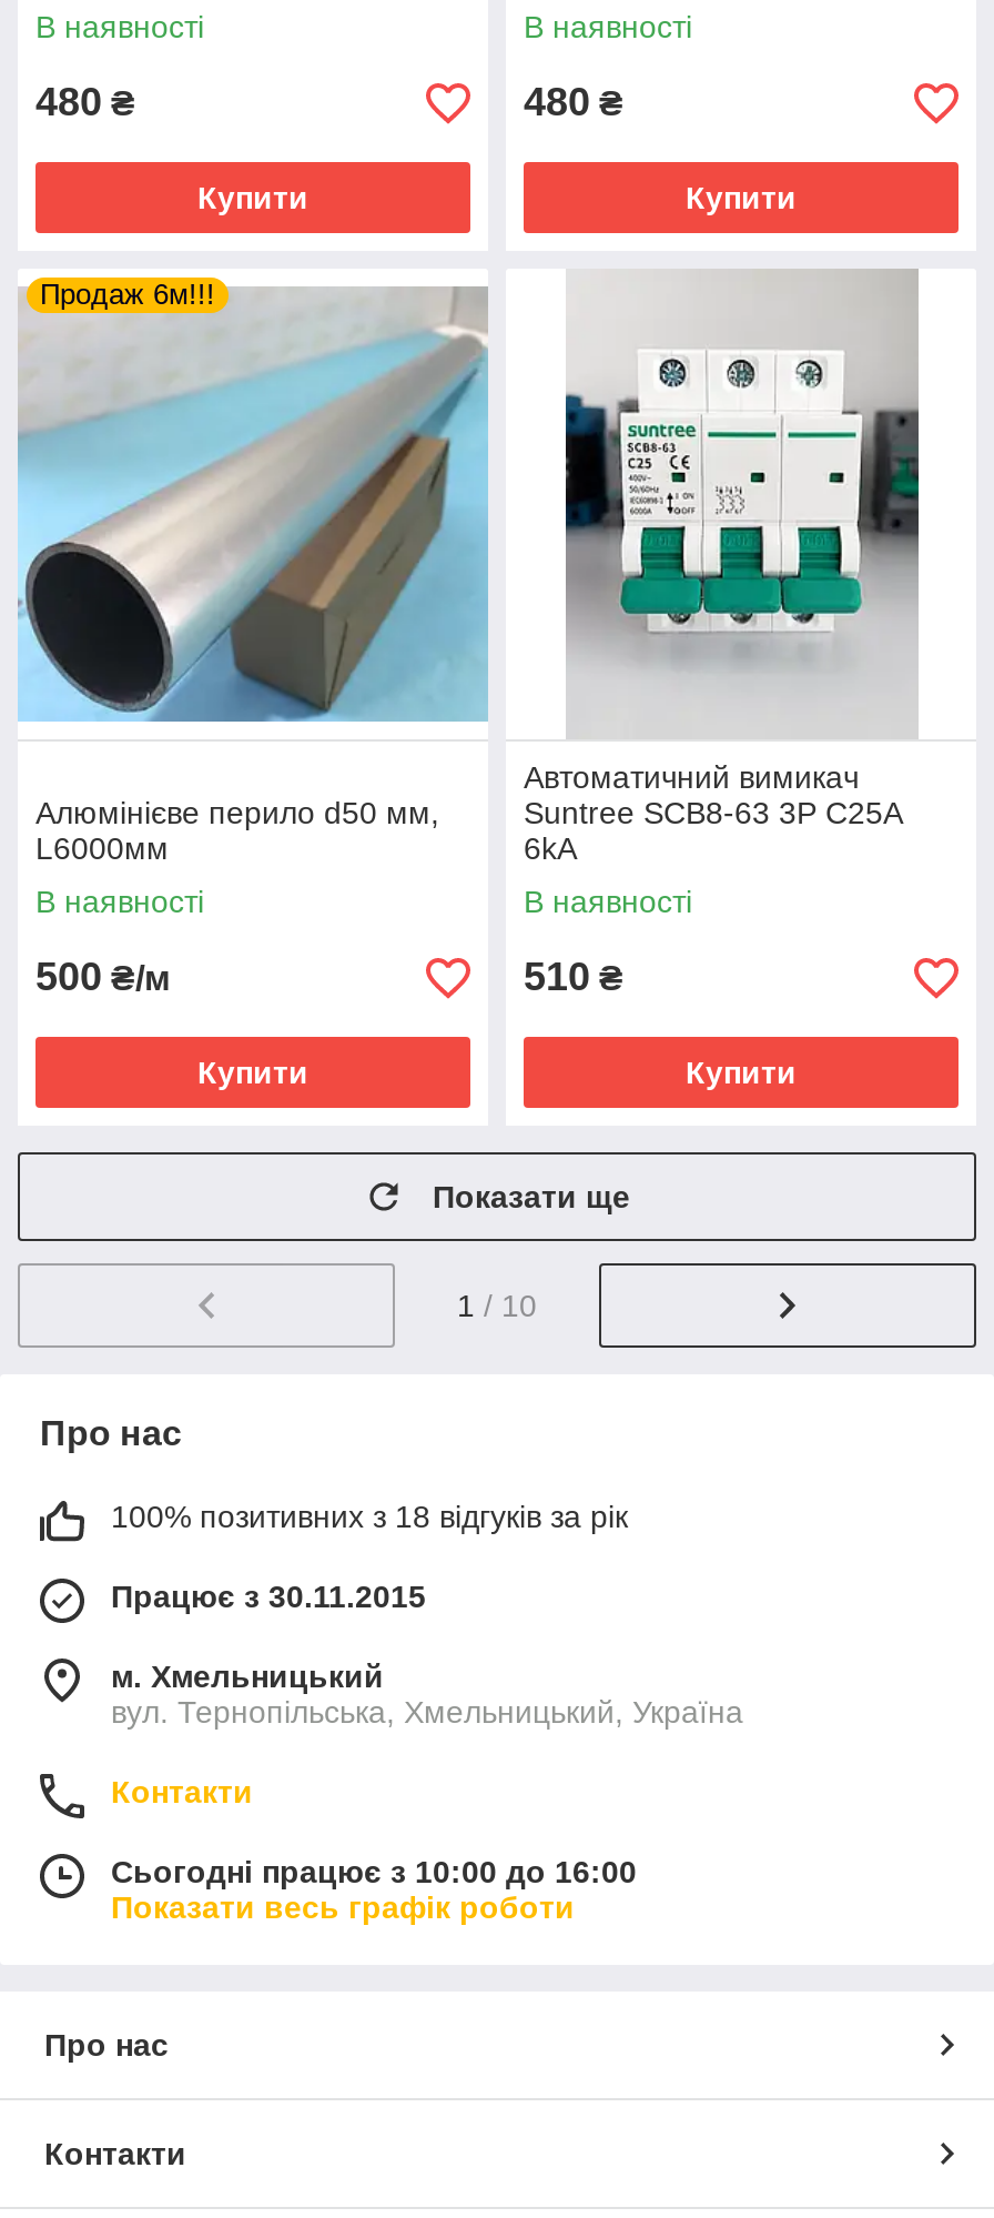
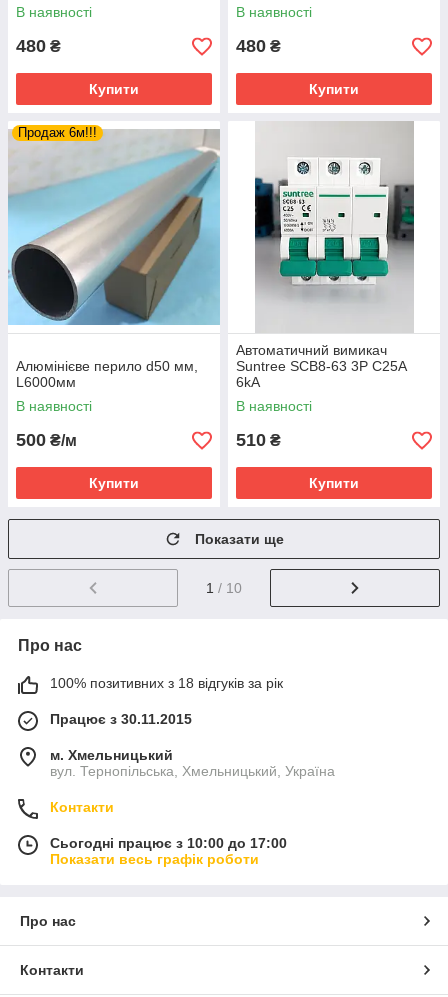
- Сьогодні працює з 10:00 до 16:00
+ Сьогодні працює з 10:00 до 17:00
